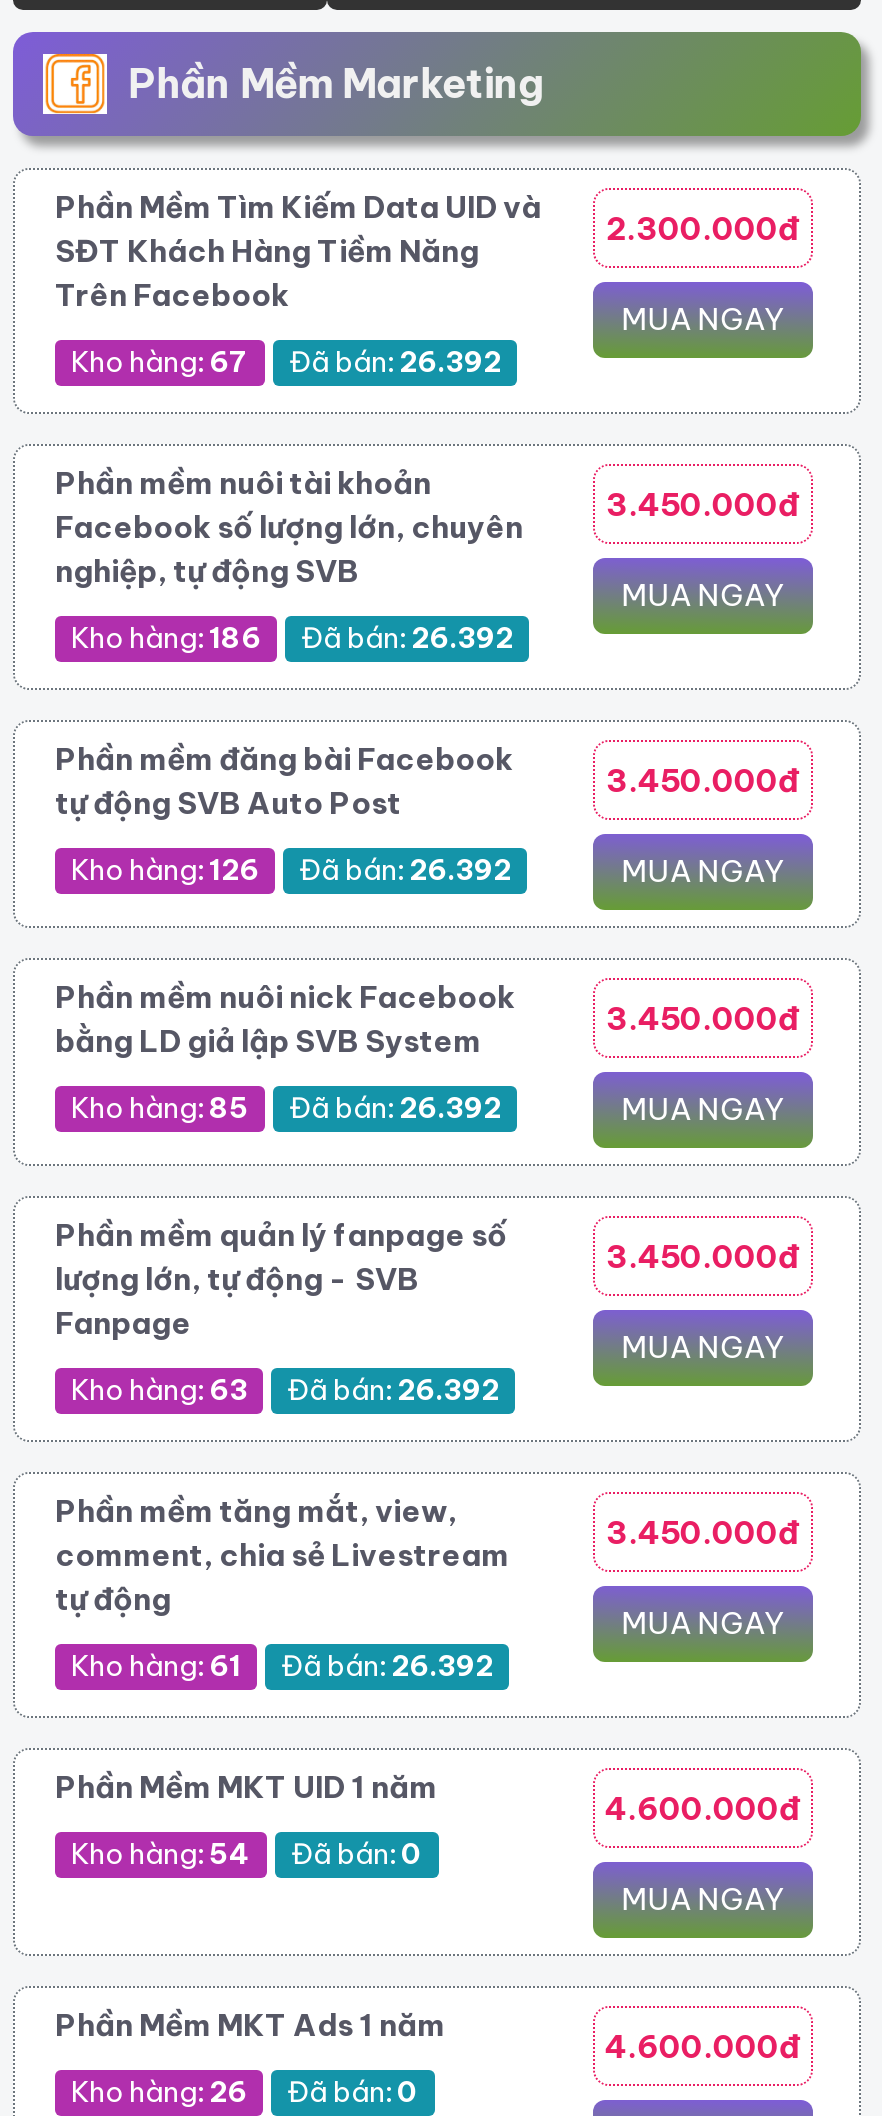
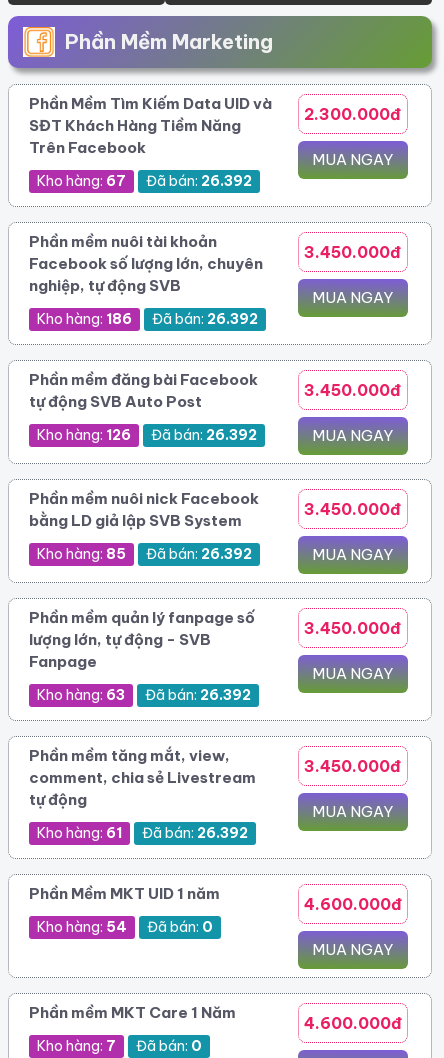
- Phần Mềm MKT Ads 1 năm
+ Phần mềm MKT Care 1 Năm

- Kho hàng: 26 Đã bán: 0
+ Kho hàng: 7 Đã bán: 0
